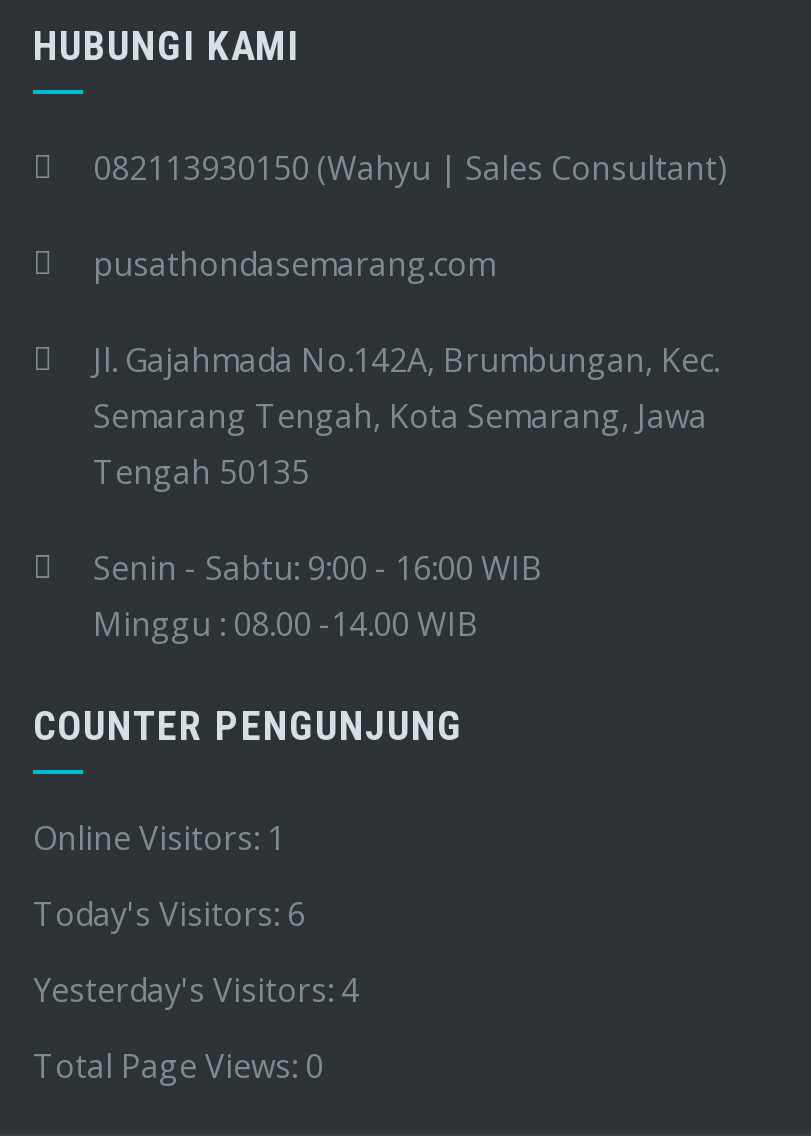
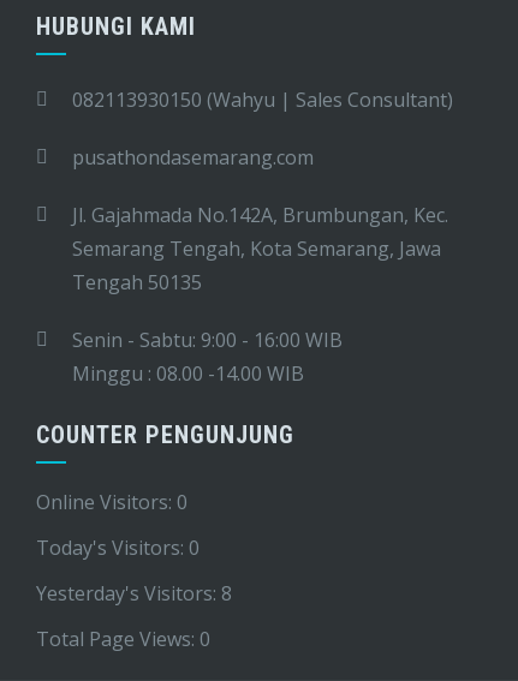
- Online Visitors: 1
+ Online Visitors: 0

- Today's Visitors: 6
+ Today's Visitors: 0

- Yesterday's Visitors: 4
+ Yesterday's Visitors: 8
